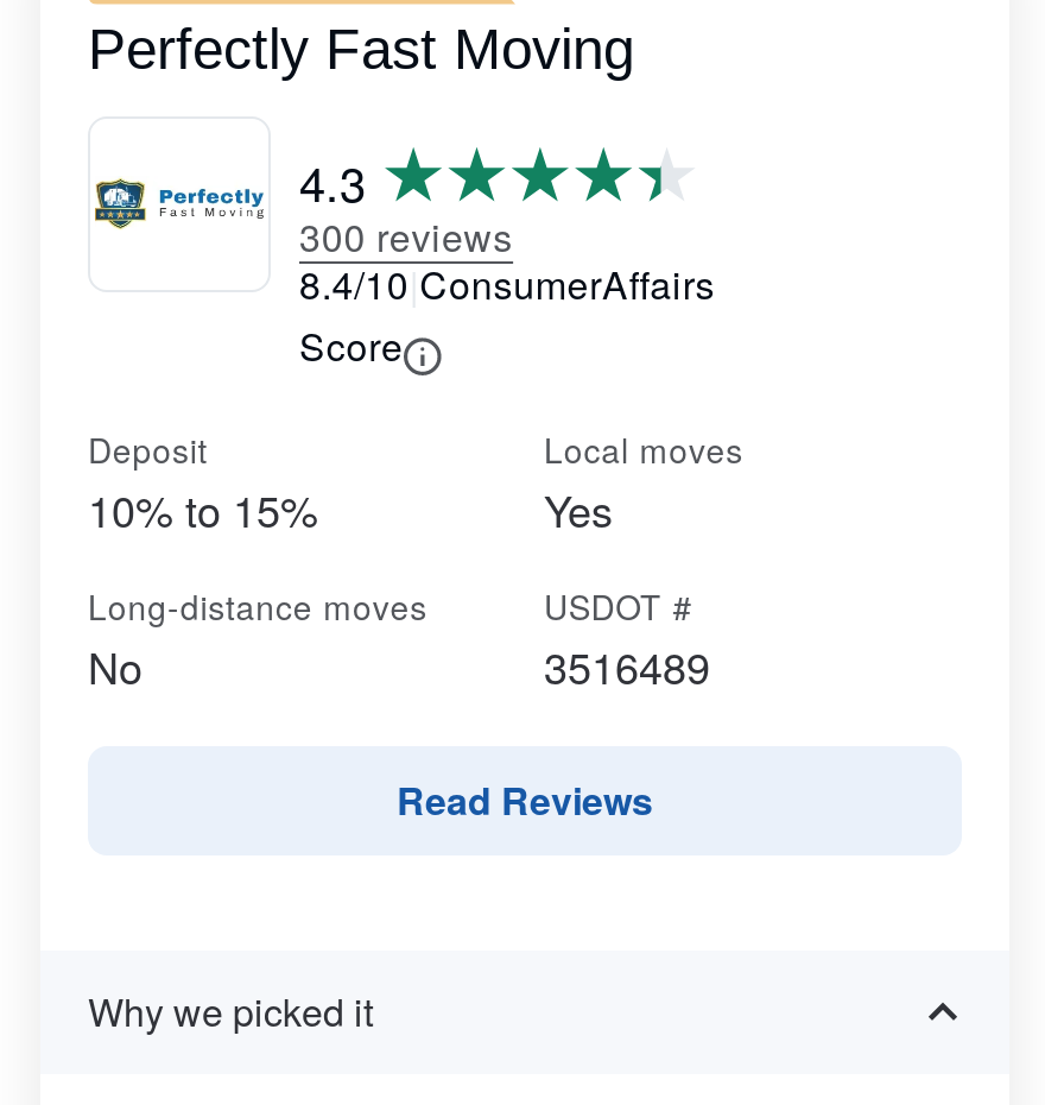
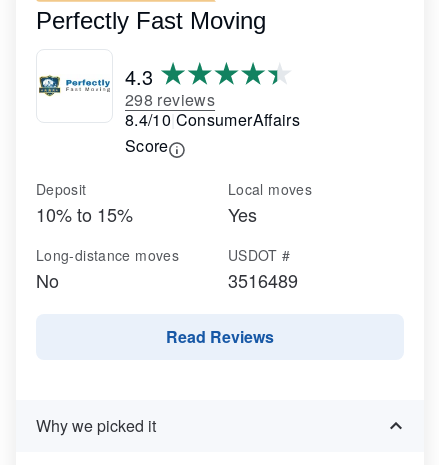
- 300 reviews
+ 298 reviews
